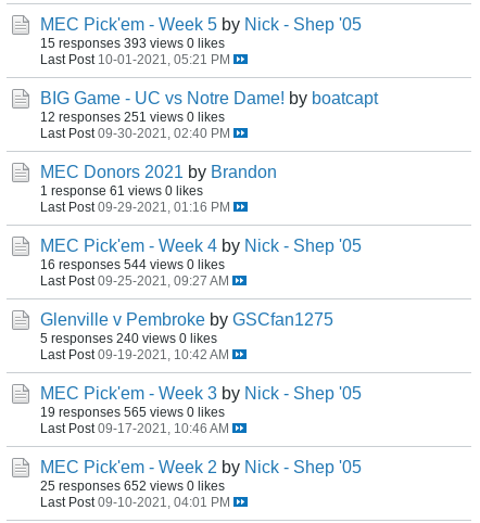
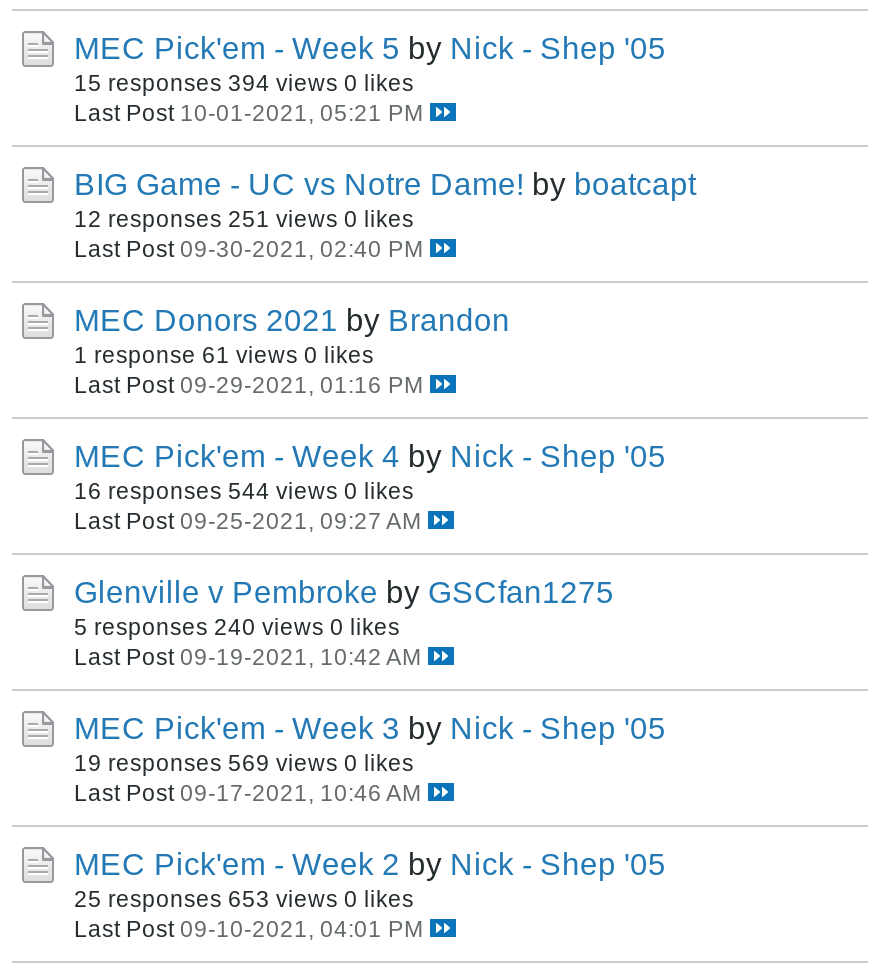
- 15 responses 393 views 0 likes
+ 15 responses 394 views 0 likes

- 19 responses 565 views 0 likes
+ 19 responses 569 views 0 likes

- 25 responses 652 views 0 likes
+ 25 responses 653 views 0 likes
